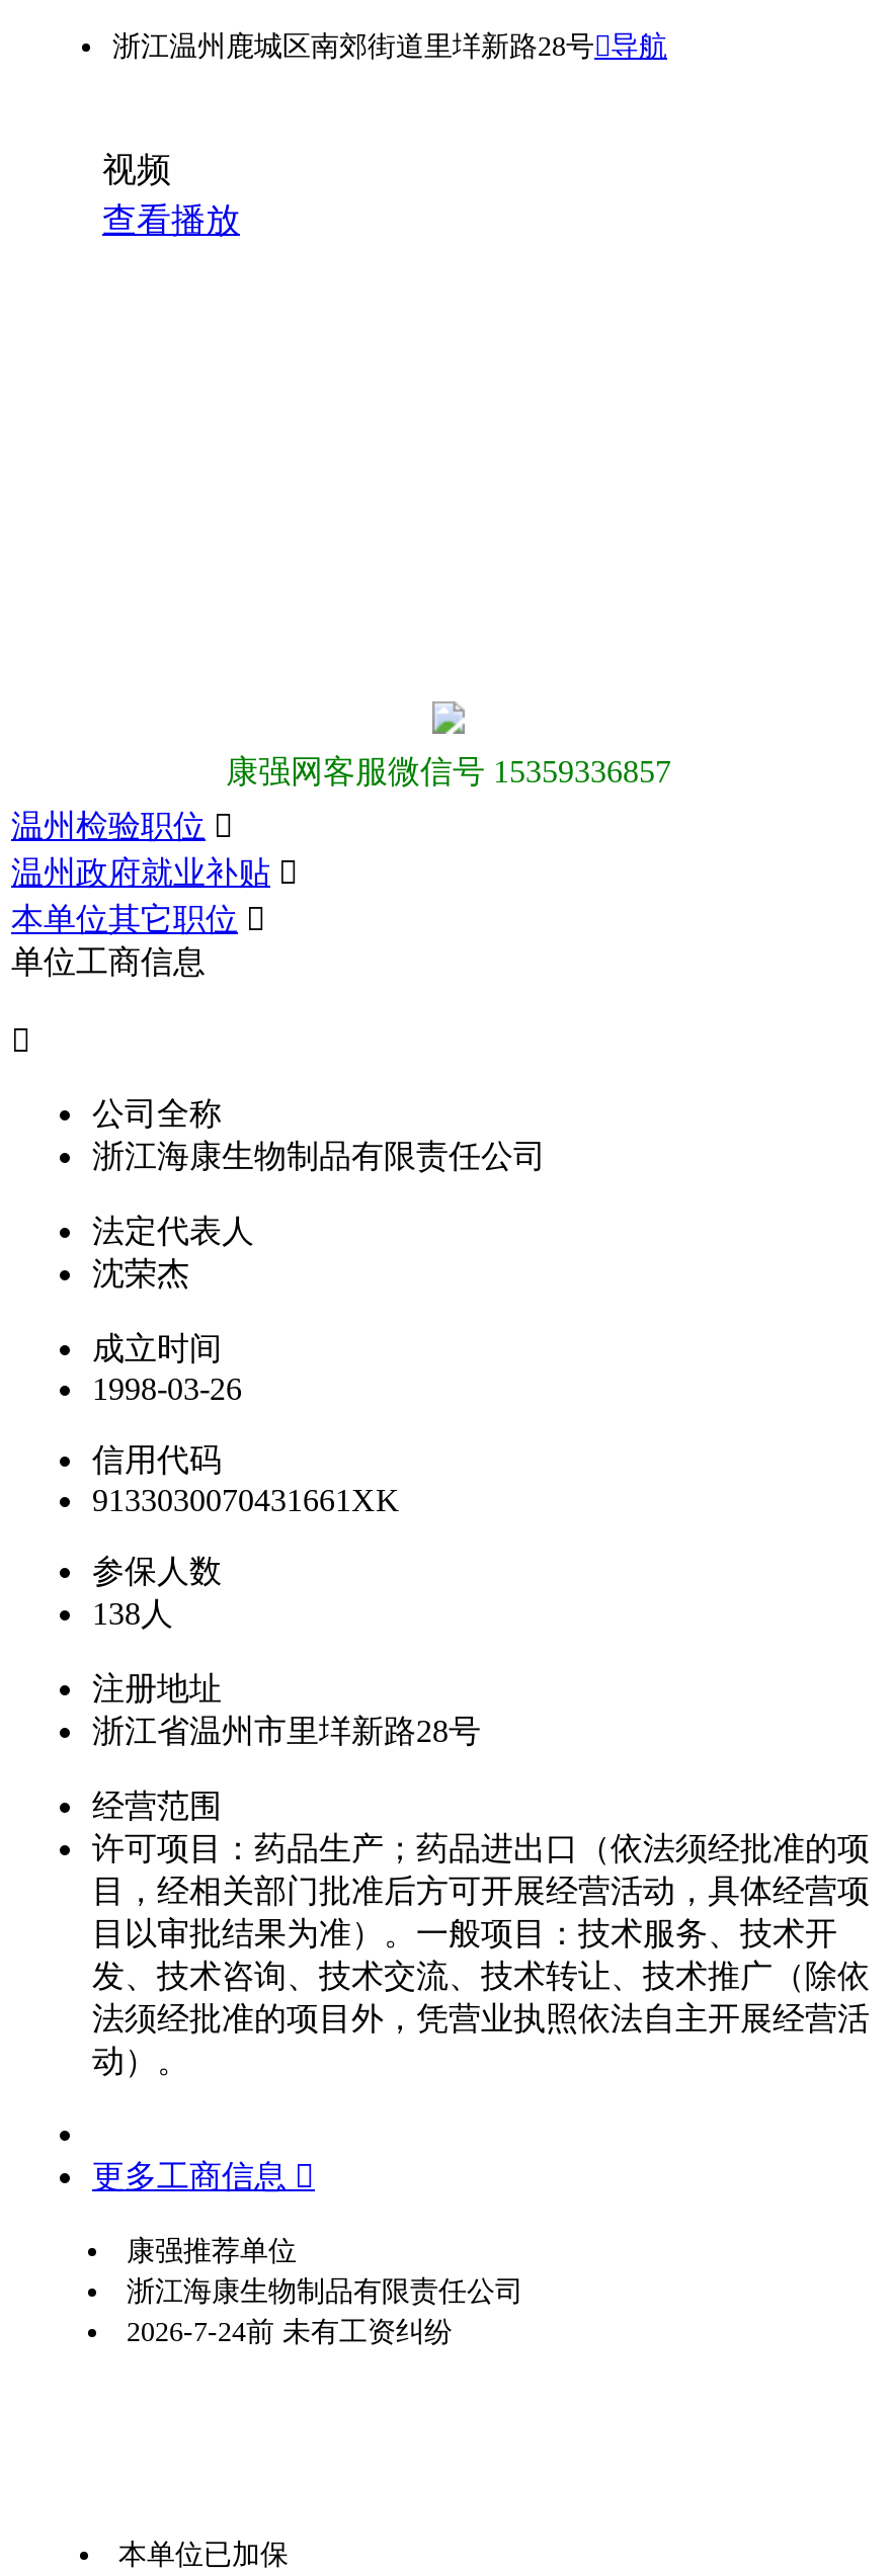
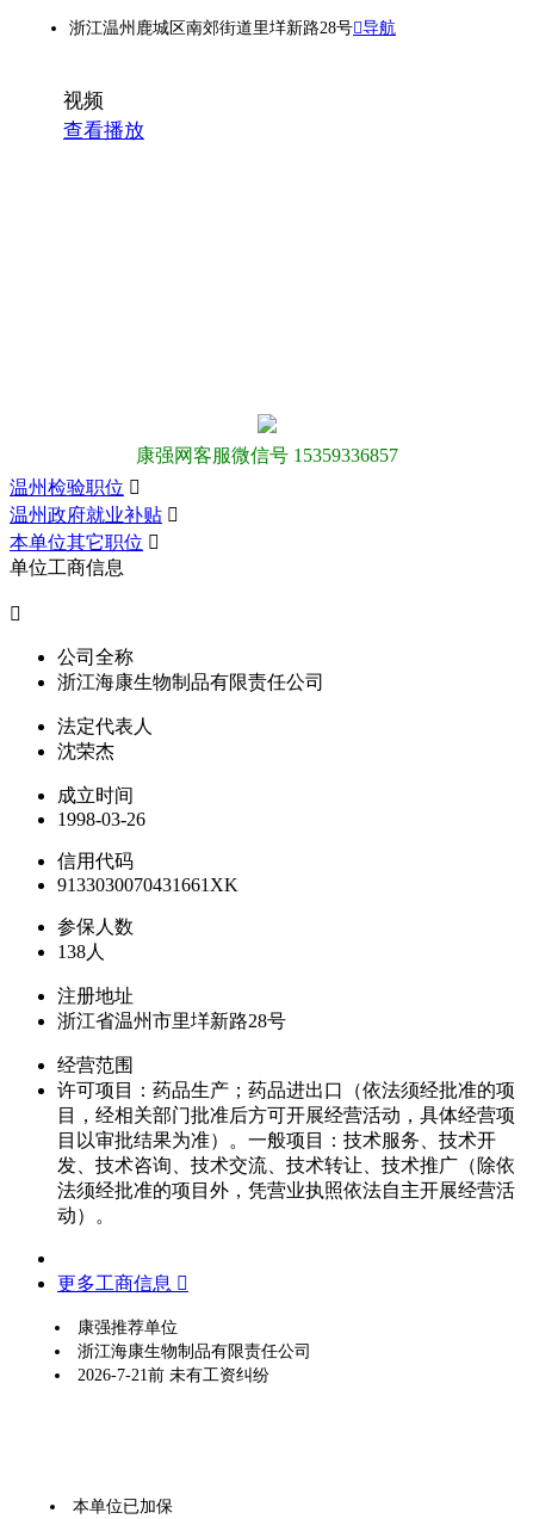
- 2026-7-24前 未有工资纠纷
+ 2026-7-21前 未有工资纠纷
